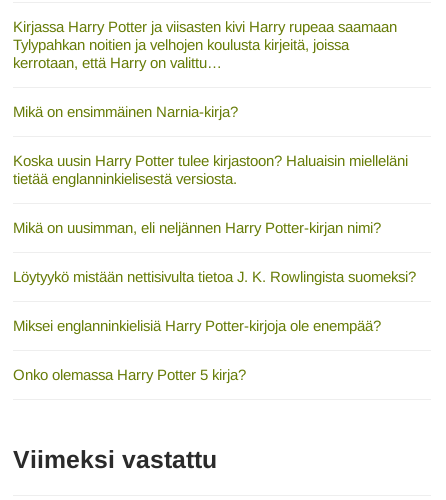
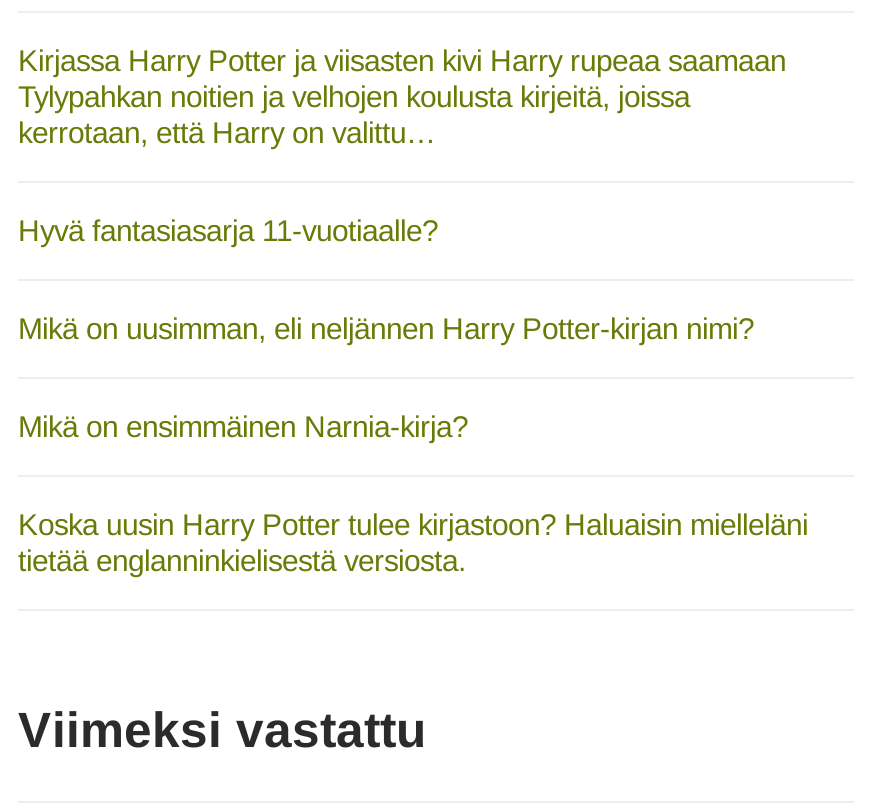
+ Hyvä fantasiasarja 11-vuotiaalle?

moved down: Mikä on ensimmäinen Narnia-kirja? | Koska uusin Harry Potter tulee kirjastoon? Haluaisin mielleläni | tietää englanninkielisestä versiosta.

moved up: Mikä on uusimman, eli neljännen Harry Potter-kirjan nimi?

- Löytyykö mistään nettisivulta tietoa J. K. Rowlingista suomeksi?
- Miksei englanninkielisiä Harry Potter-kirjoja ole enempää?
- Onko olemassa Harry Potter 5 kirja?
